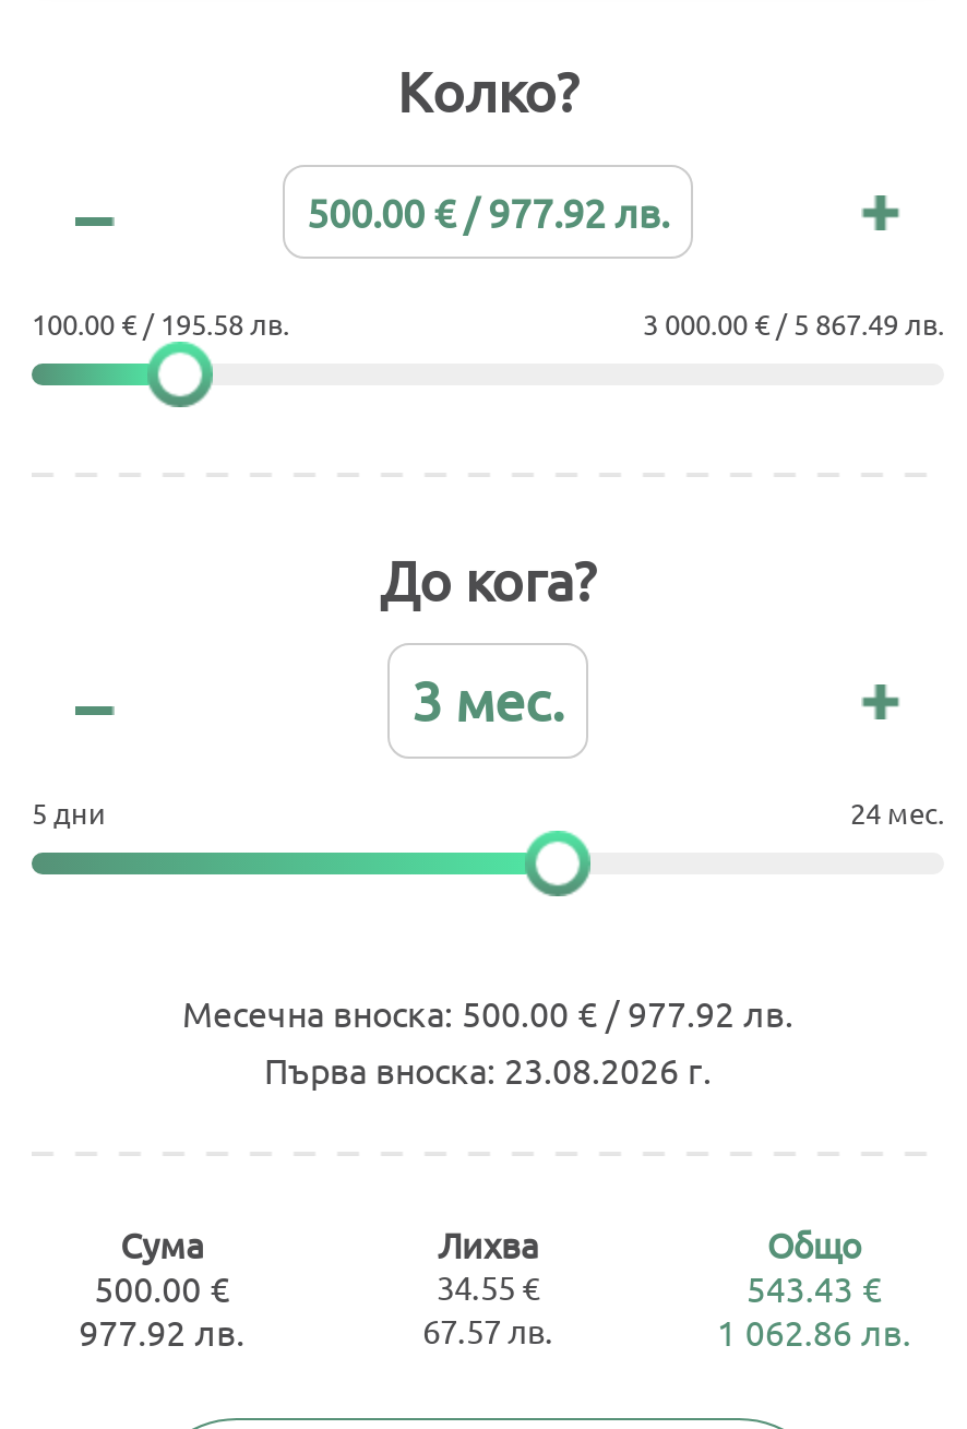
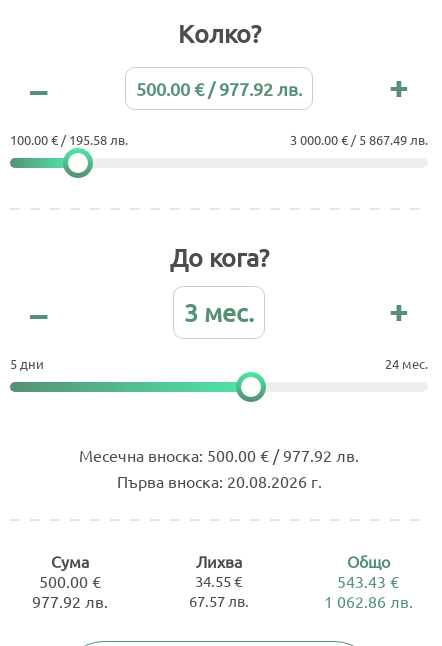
- Първа вноска: 23.08.2026 г.
+ Първа вноска: 20.08.2026 г.
